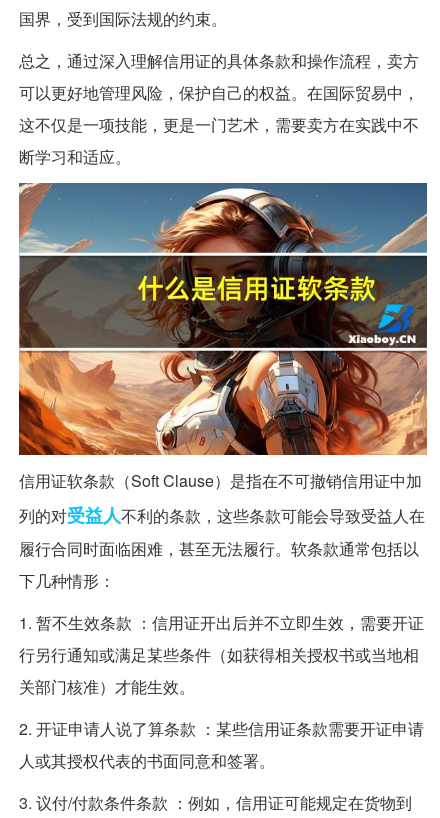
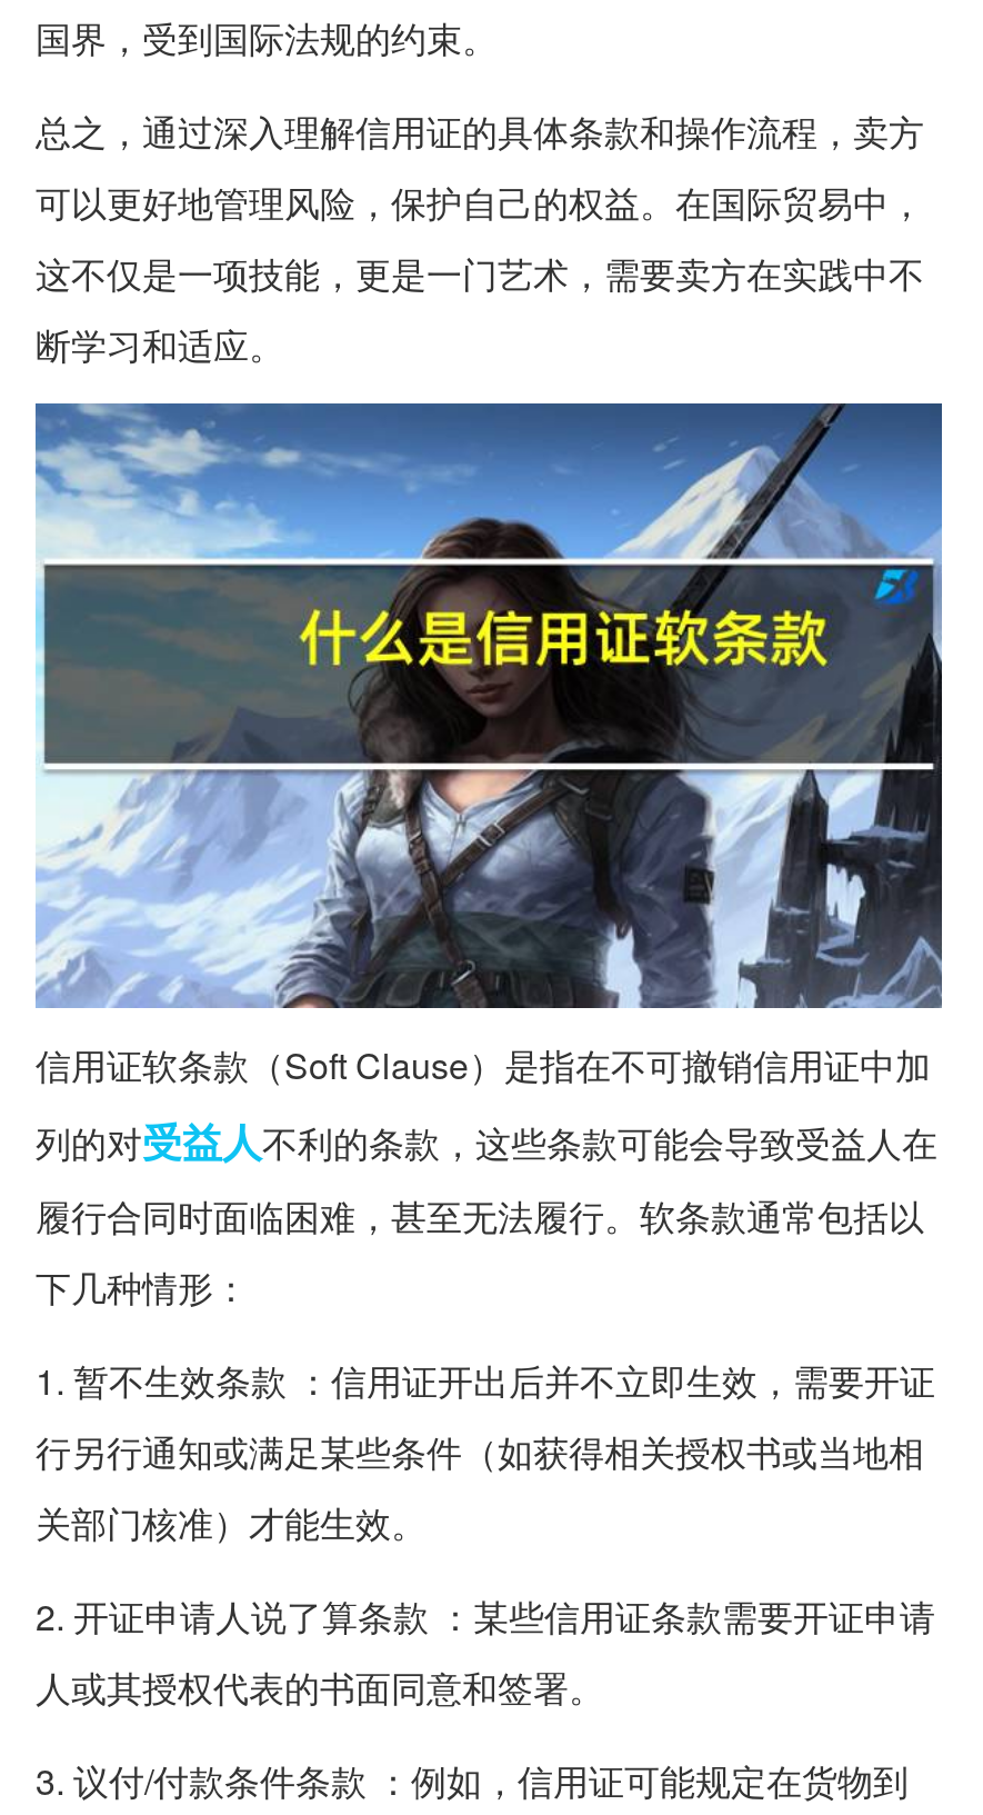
- [image]
+ [image]
